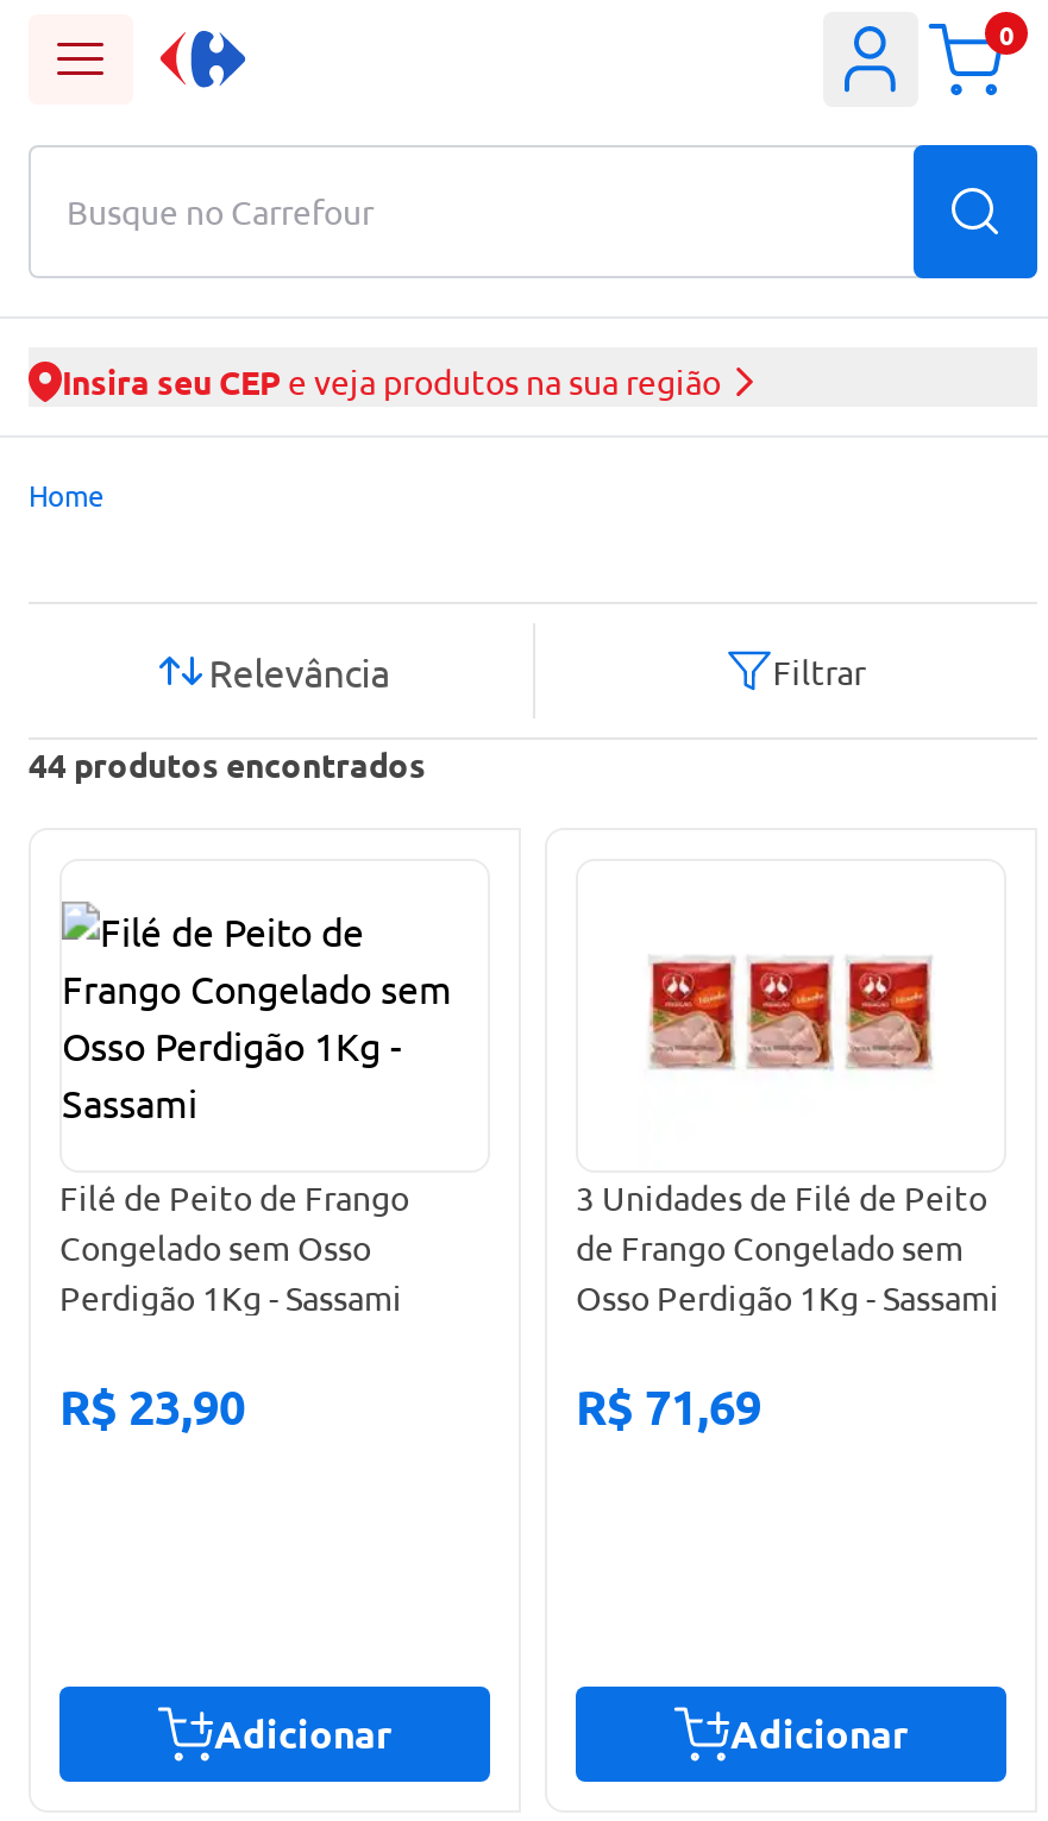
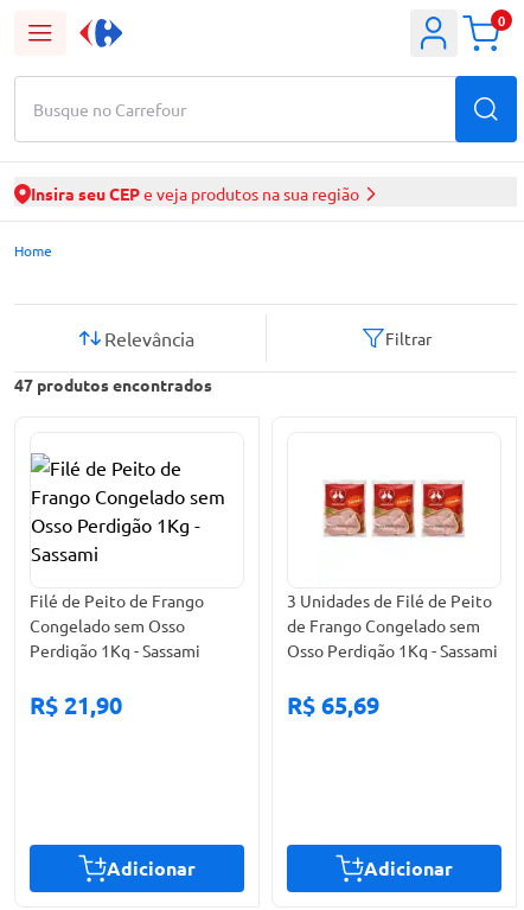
- 44 produtos encontrados
+ 47 produtos encontrados

- R$ 23,90
+ R$ 21,90

- R$ 71,69
+ R$ 65,69
